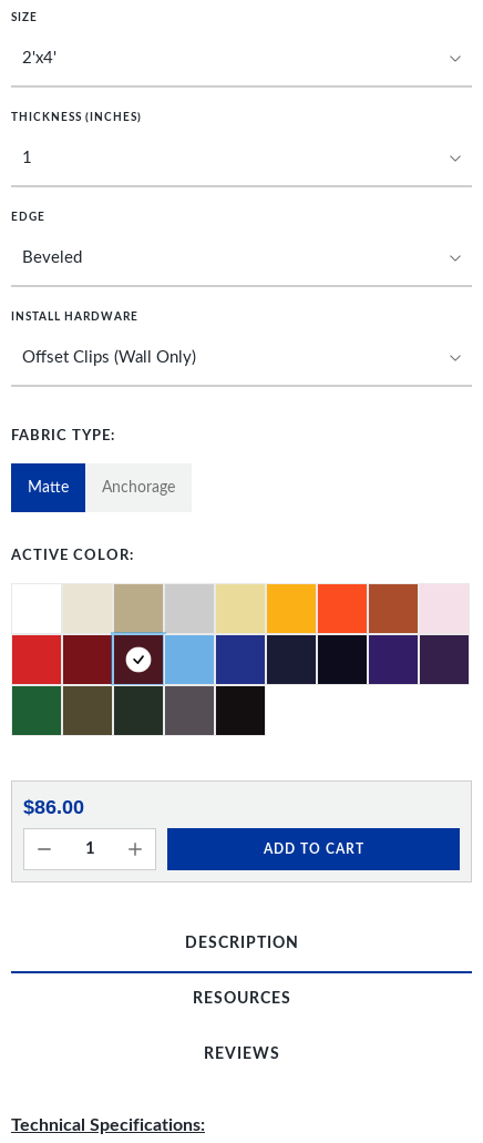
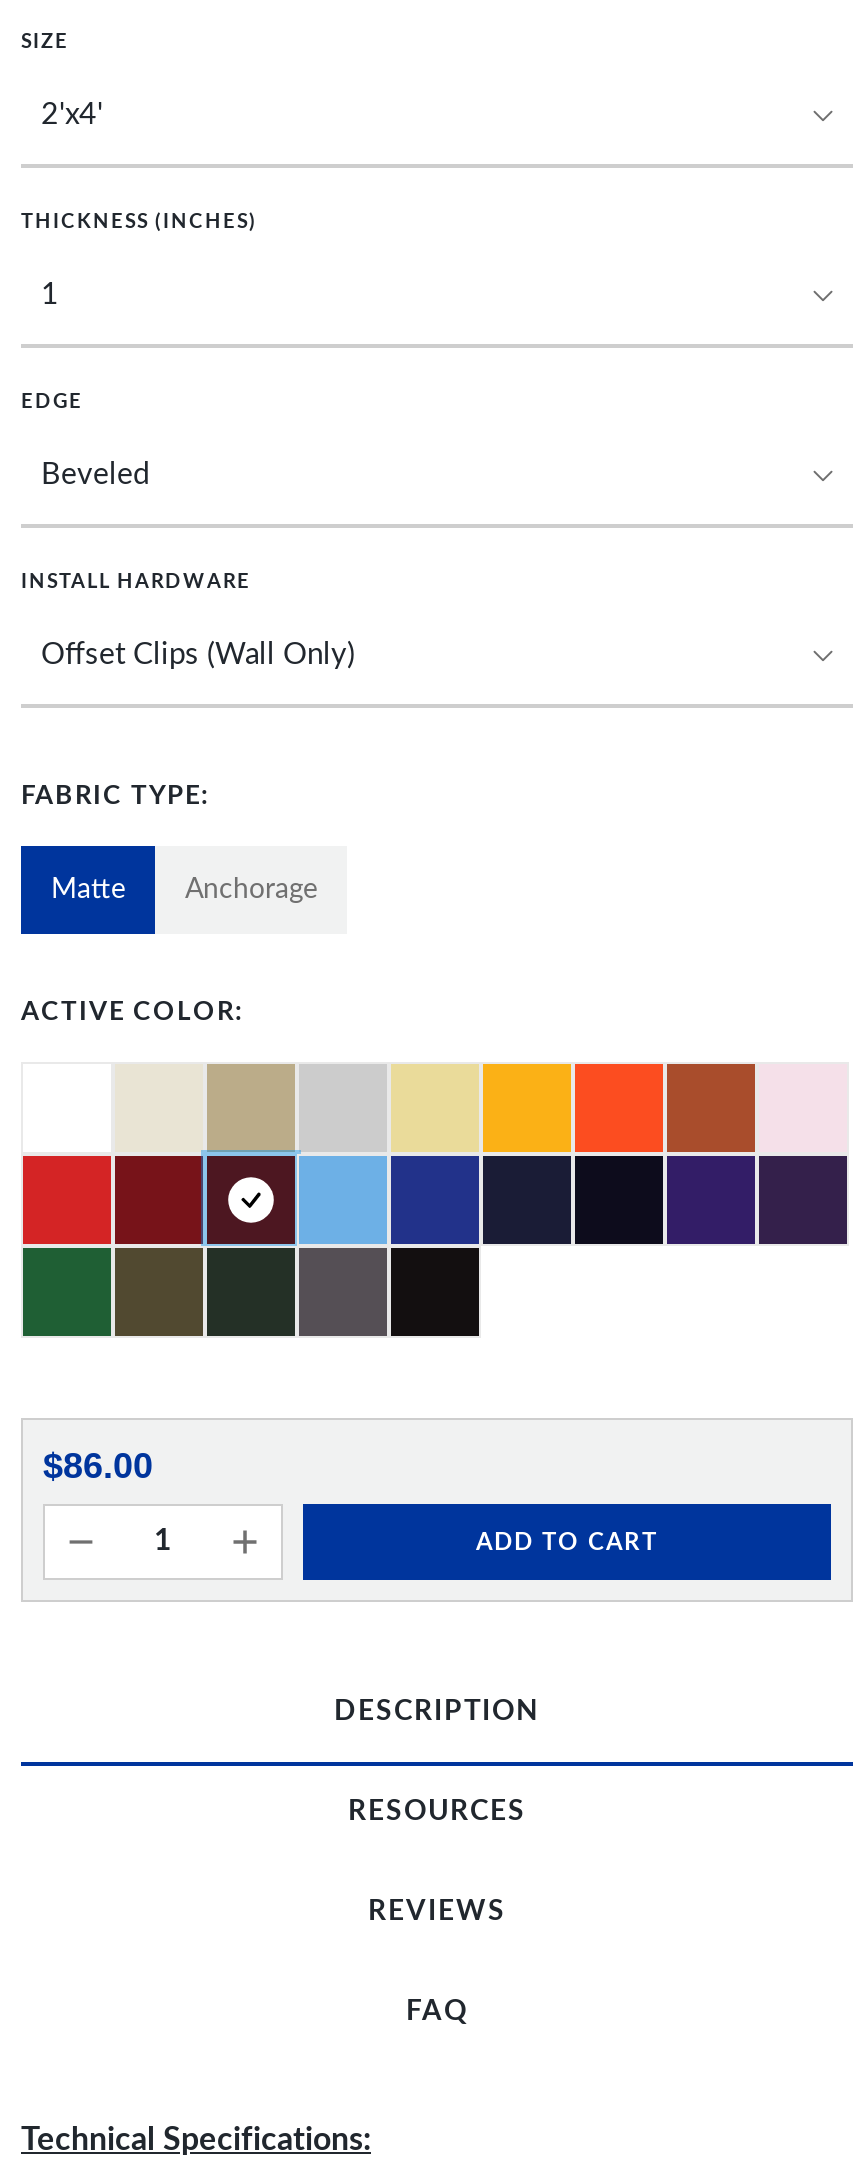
+ FAQ
